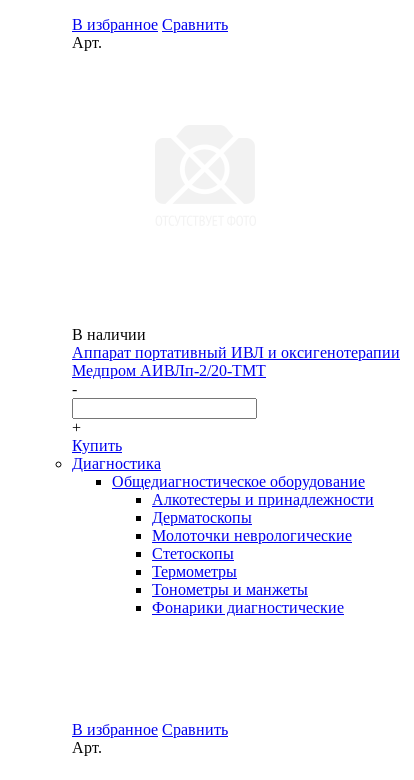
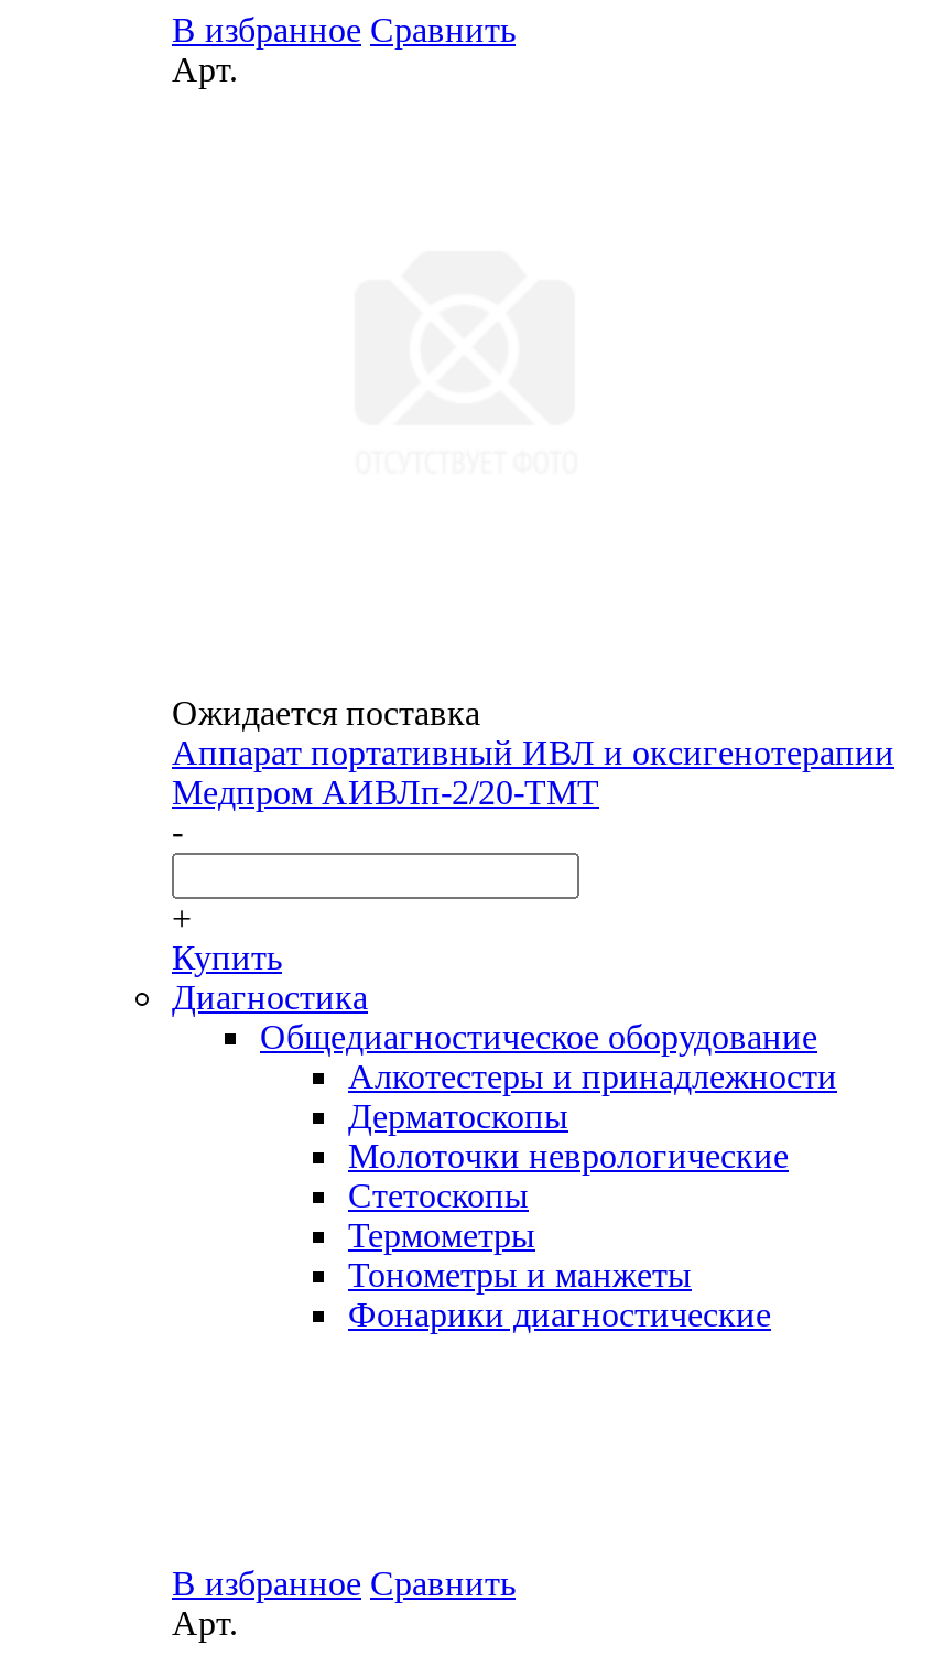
- В наличии
+ Ожидается поставка
